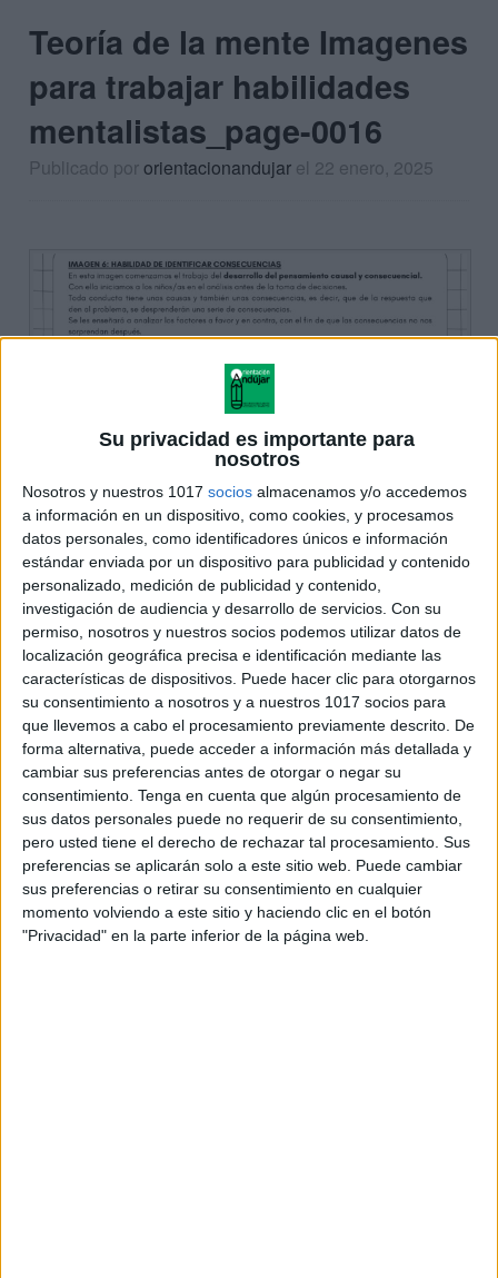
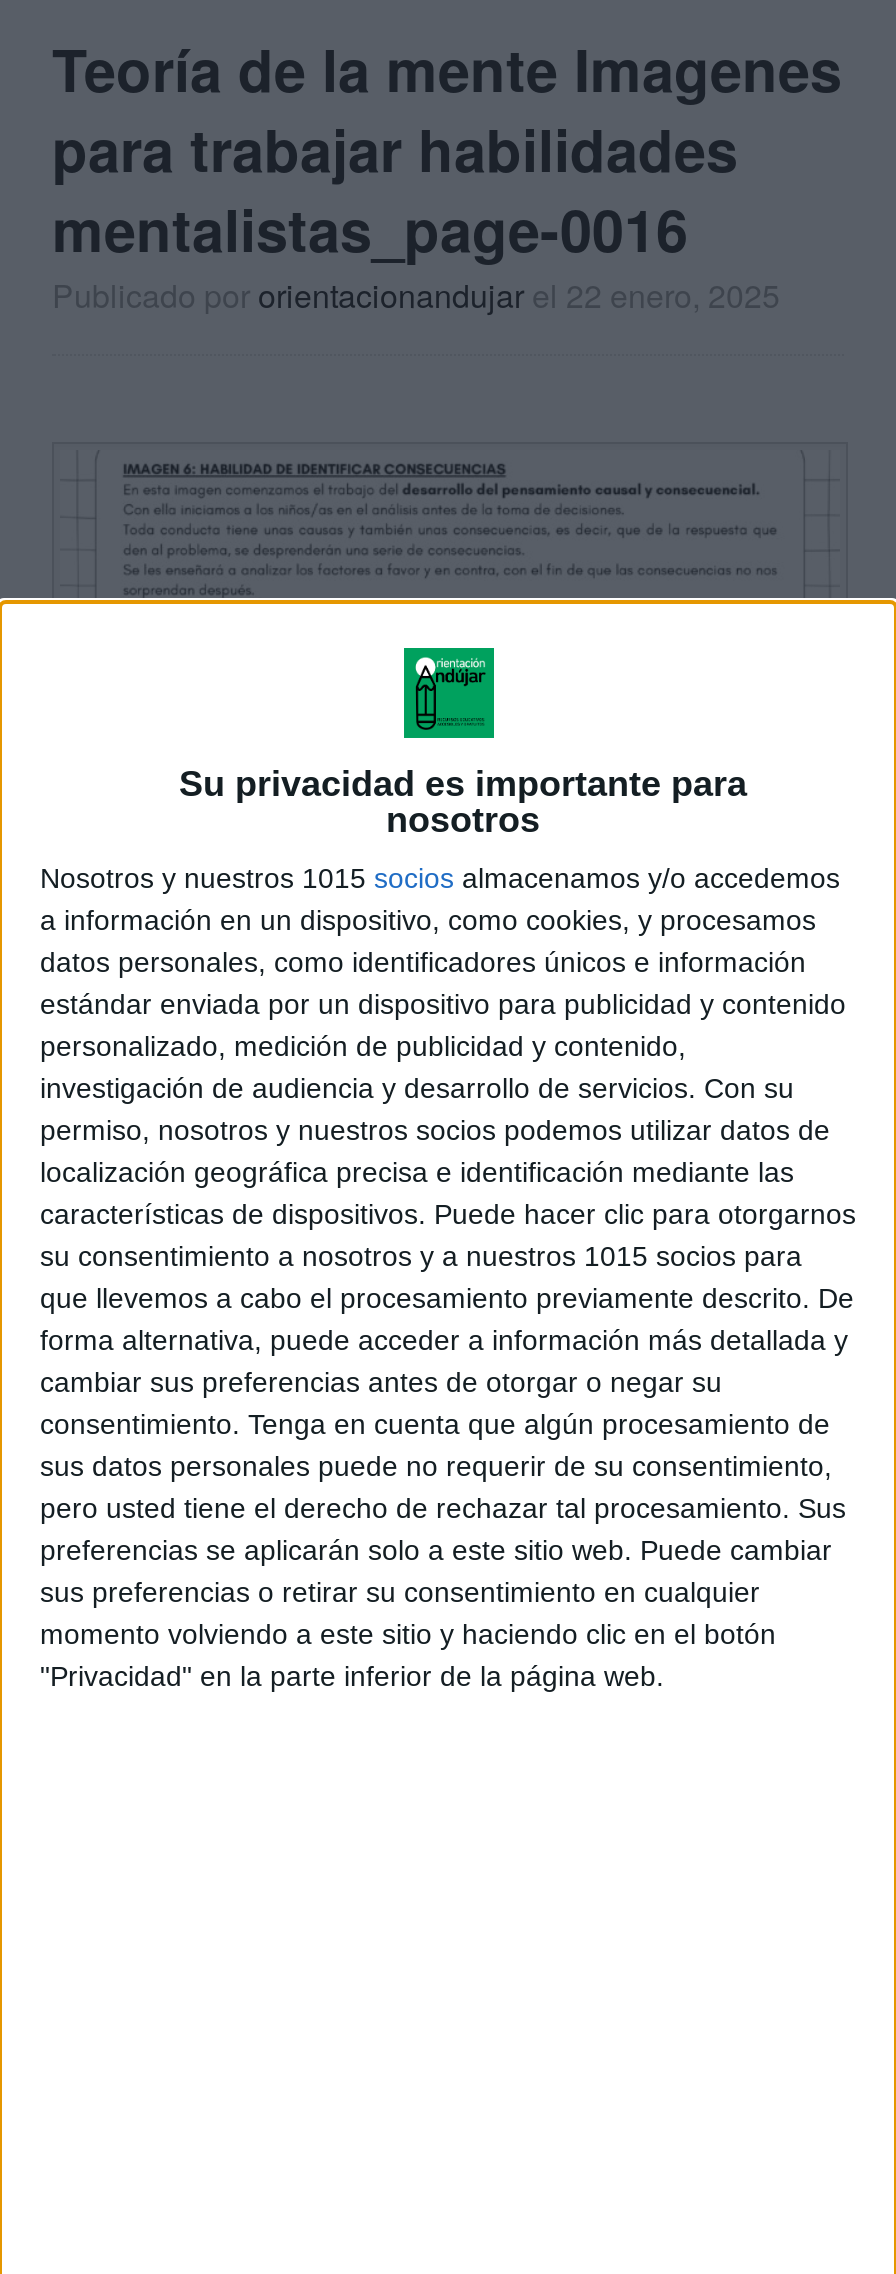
- Nosotros y nuestros 1017 socios almacenamos y/o accedemos
+ Nosotros y nuestros 1015 socios almacenamos y/o accedemos

- su consentimiento a nosotros y a nuestros 1017 socios para
+ su consentimiento a nosotros y a nuestros 1015 socios para
